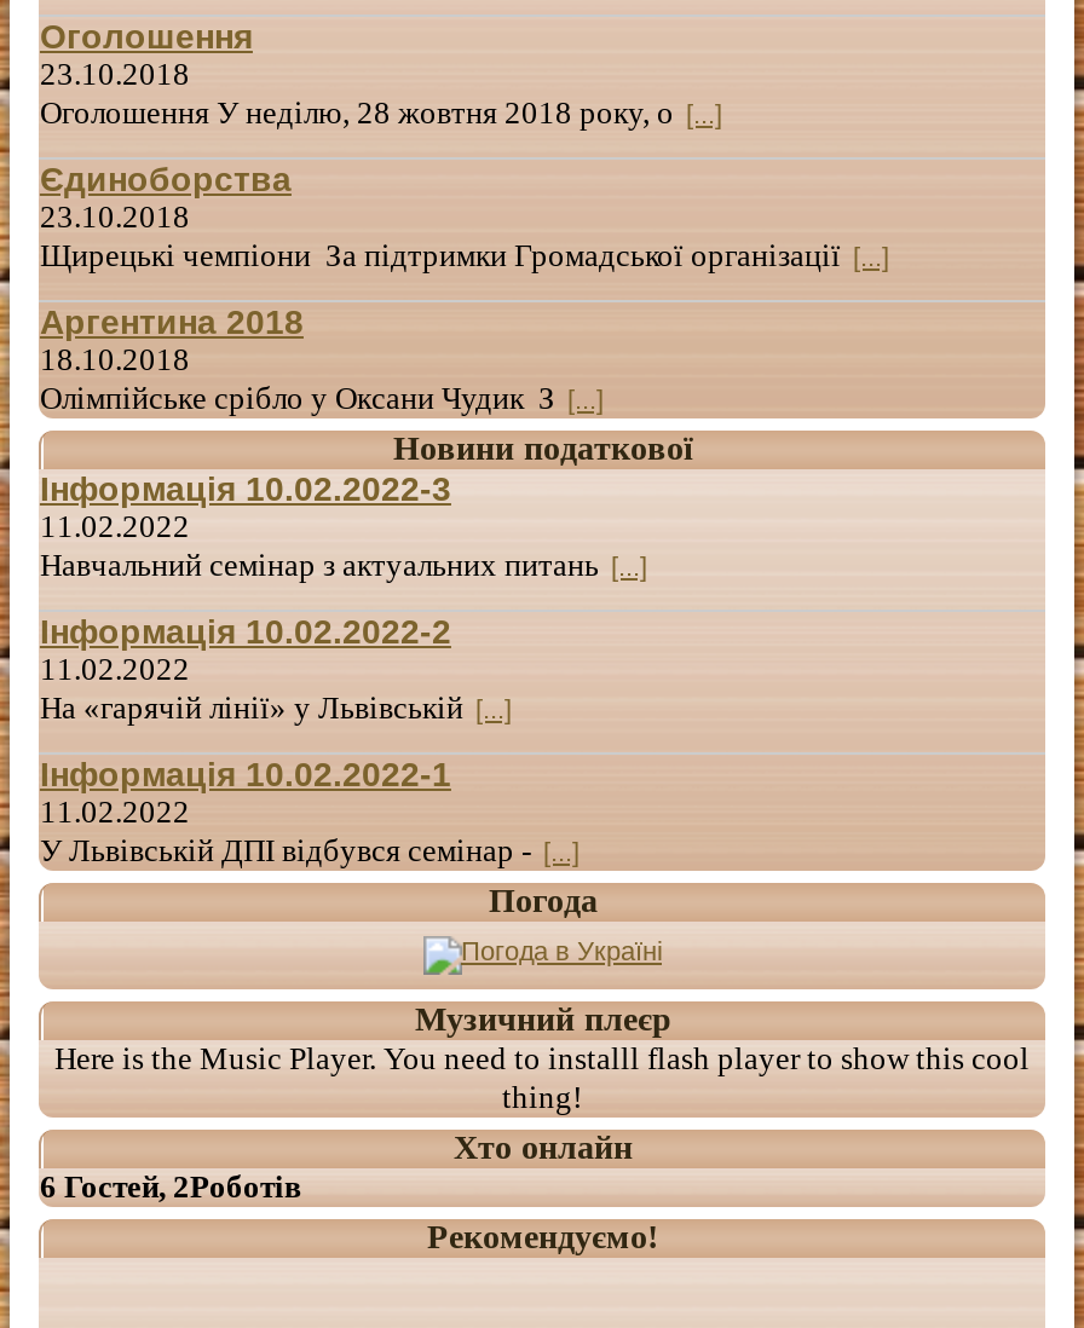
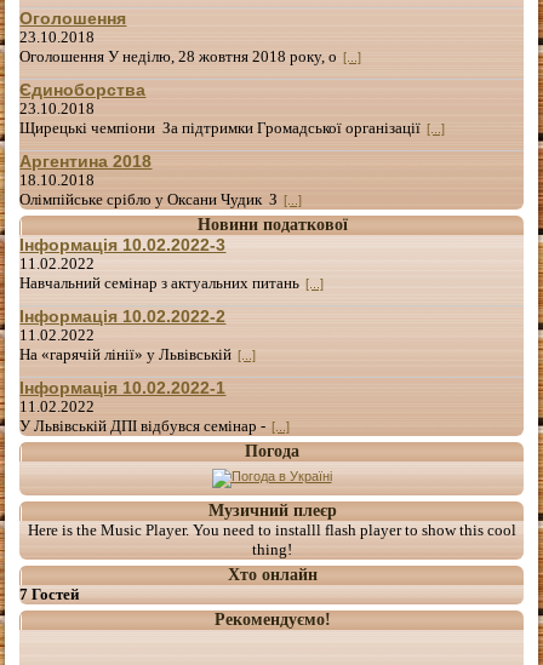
- 6 Гостей, 2Роботів
+ 7 Гостей
